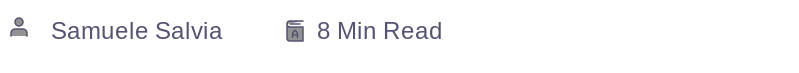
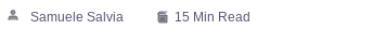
- 8 Min Read
+ 15 Min Read
